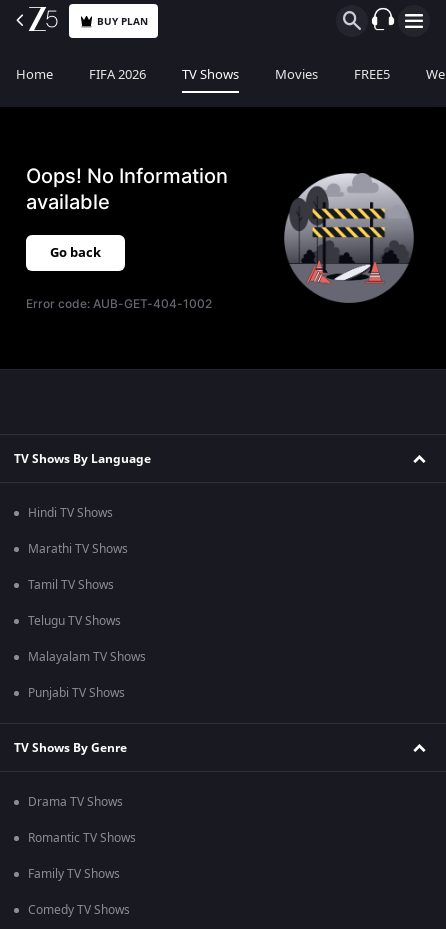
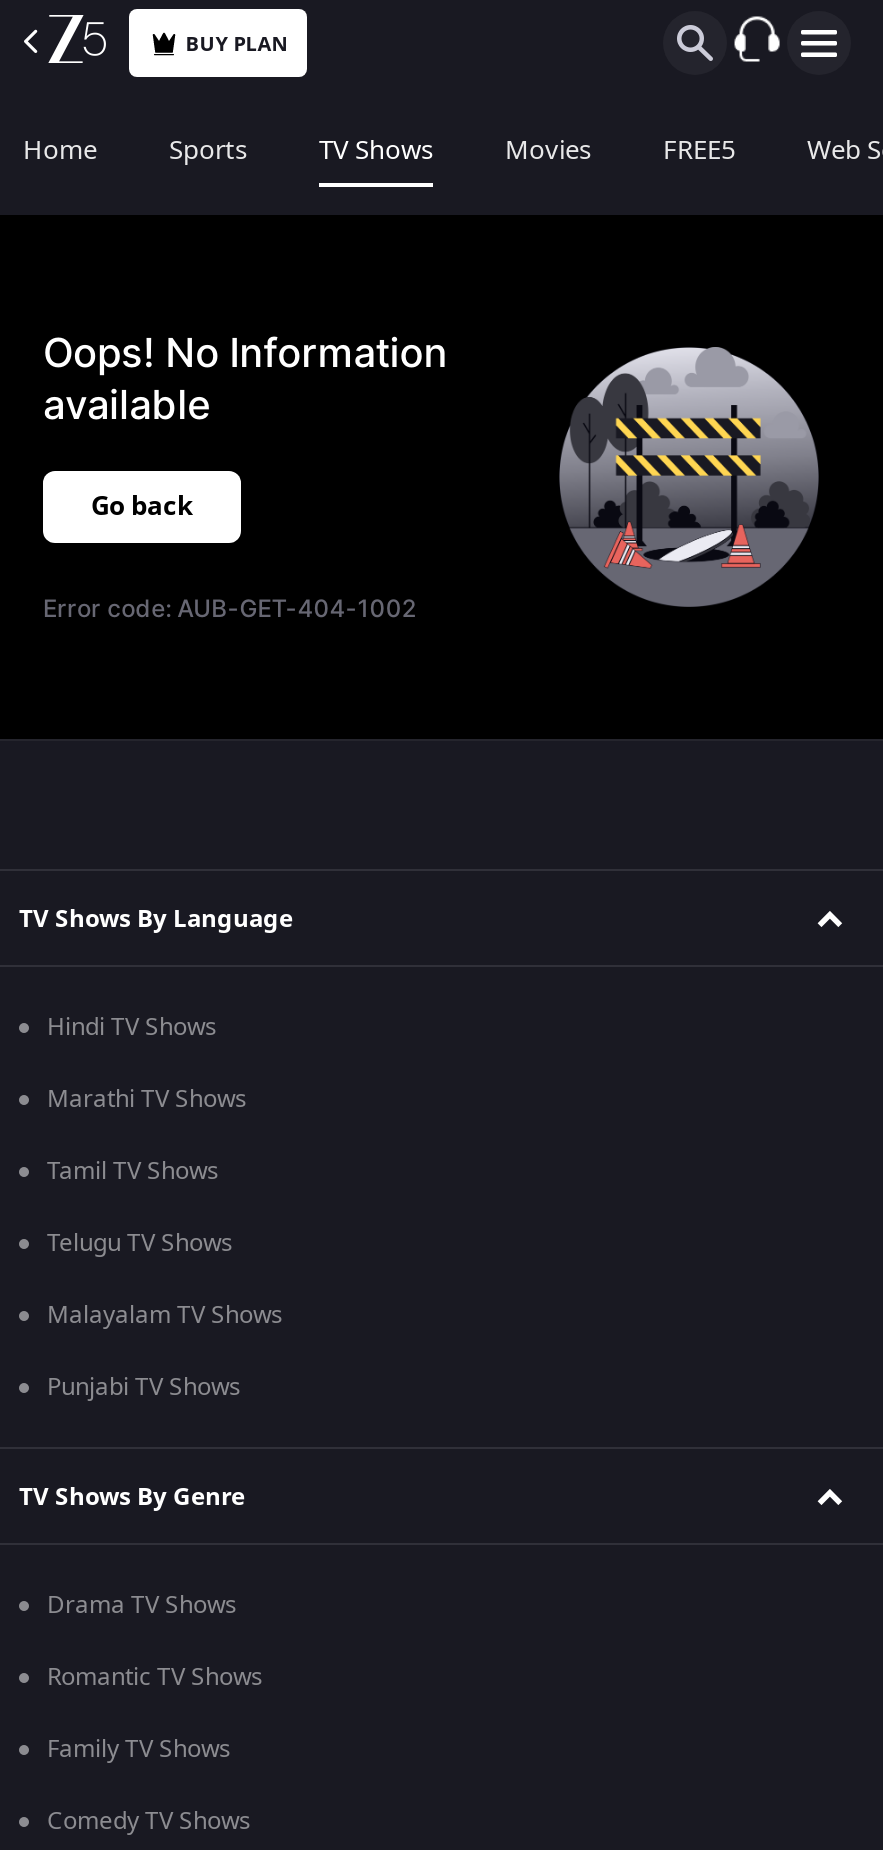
- FIFA 2026
+ Sports
